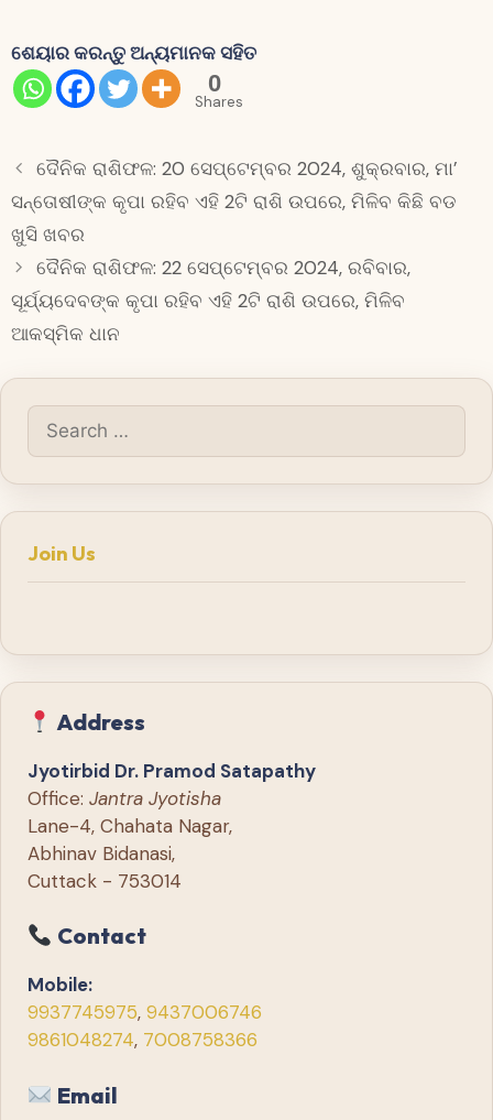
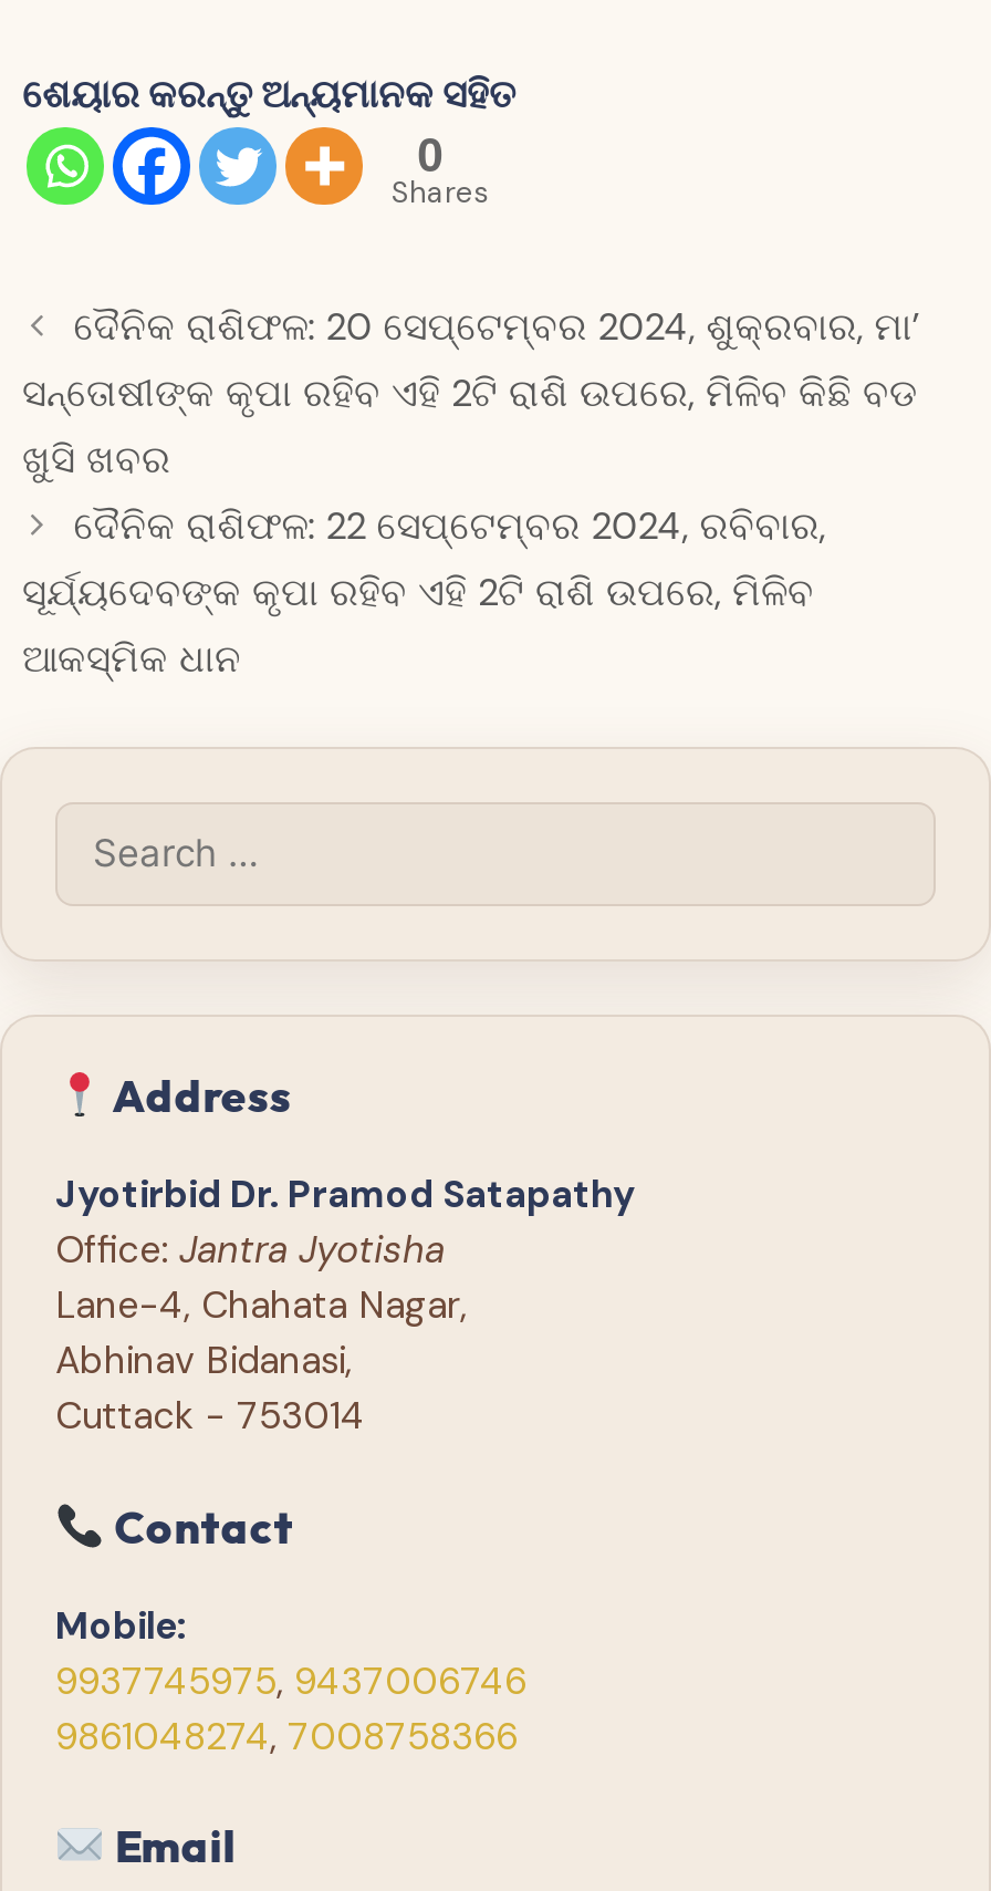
- Join Us
